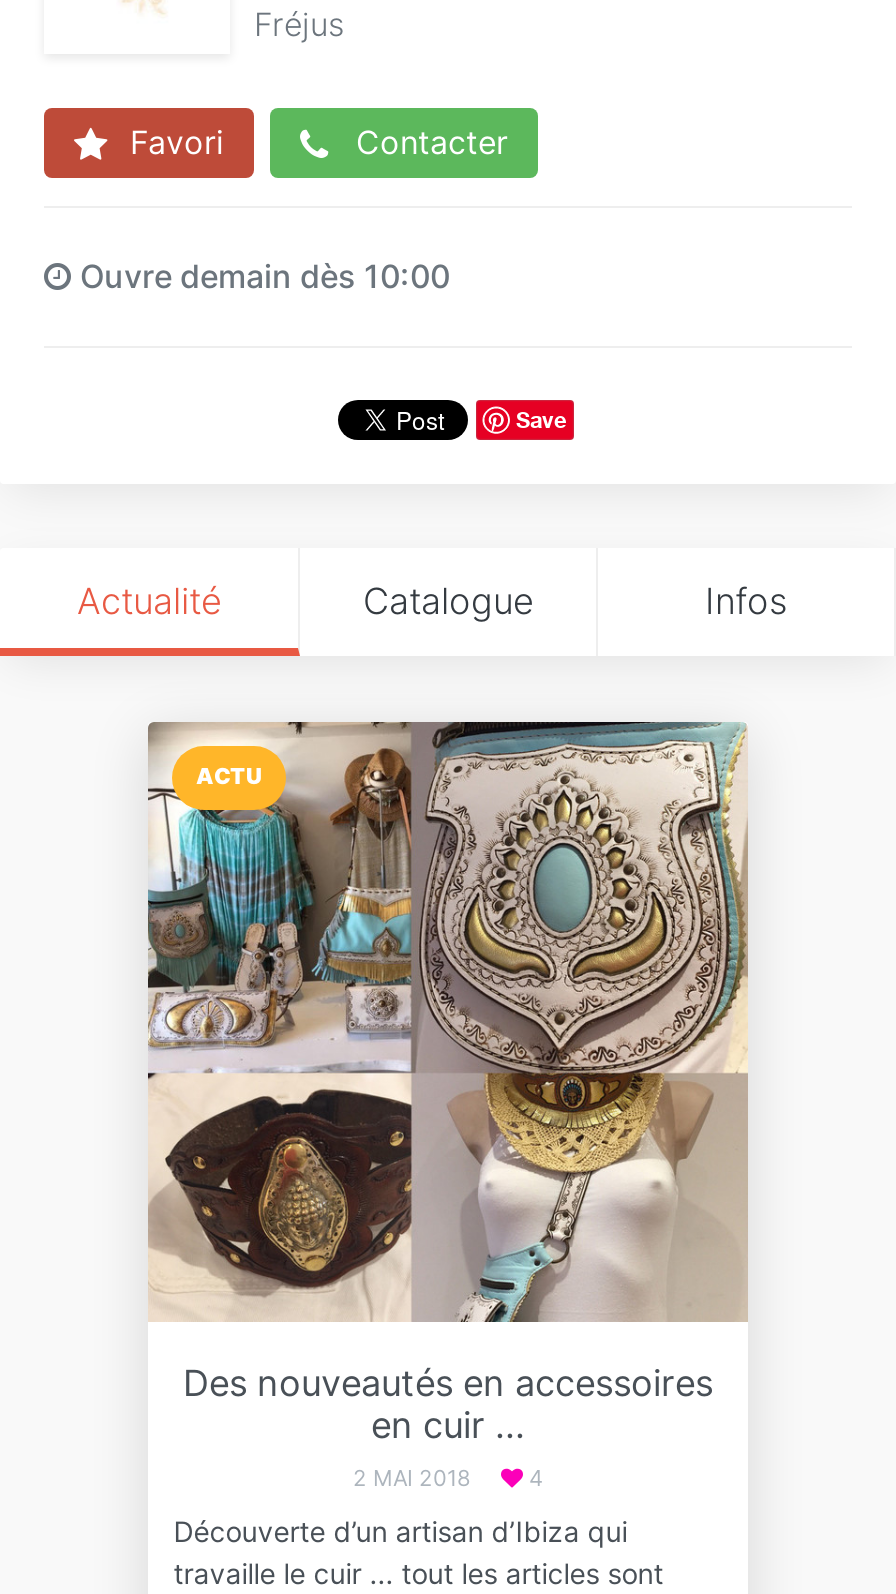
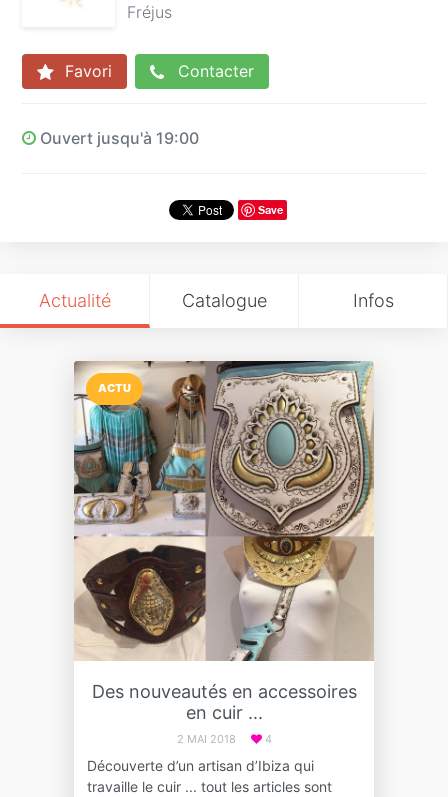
- Ouvre demain dès 10:00
+ Ouvert jusqu'à 19:00
